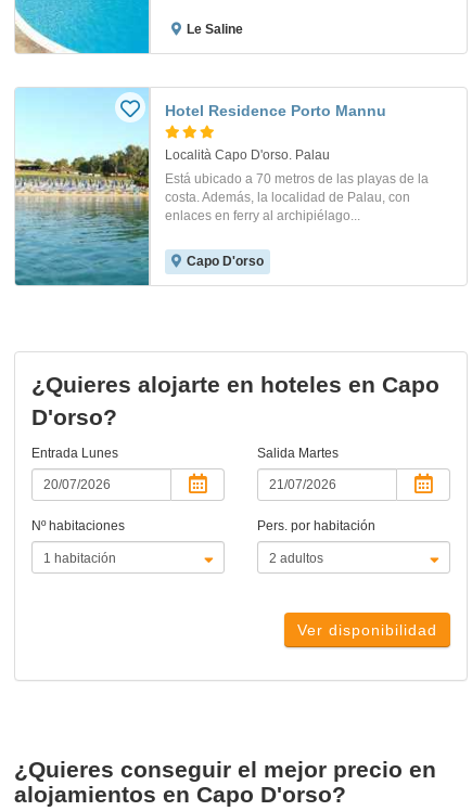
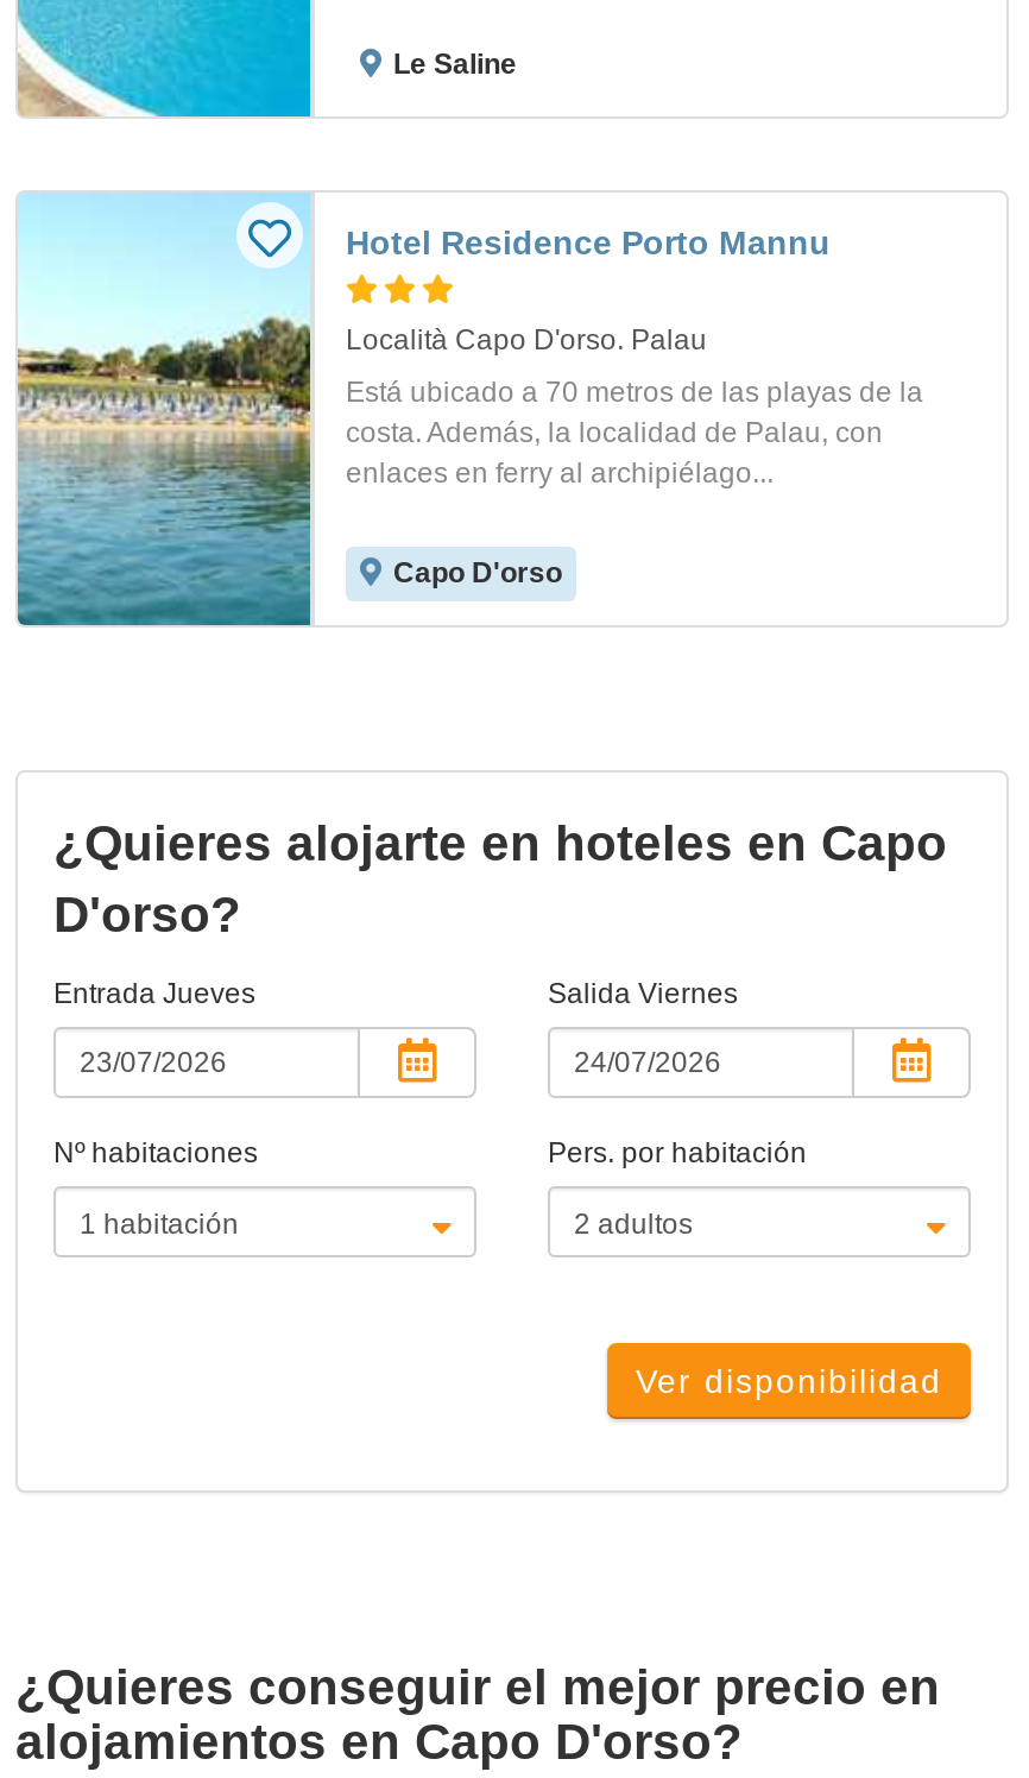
- Entrada Lunes
+ Entrada Jueves

- Salida Martes
+ Salida Viernes
